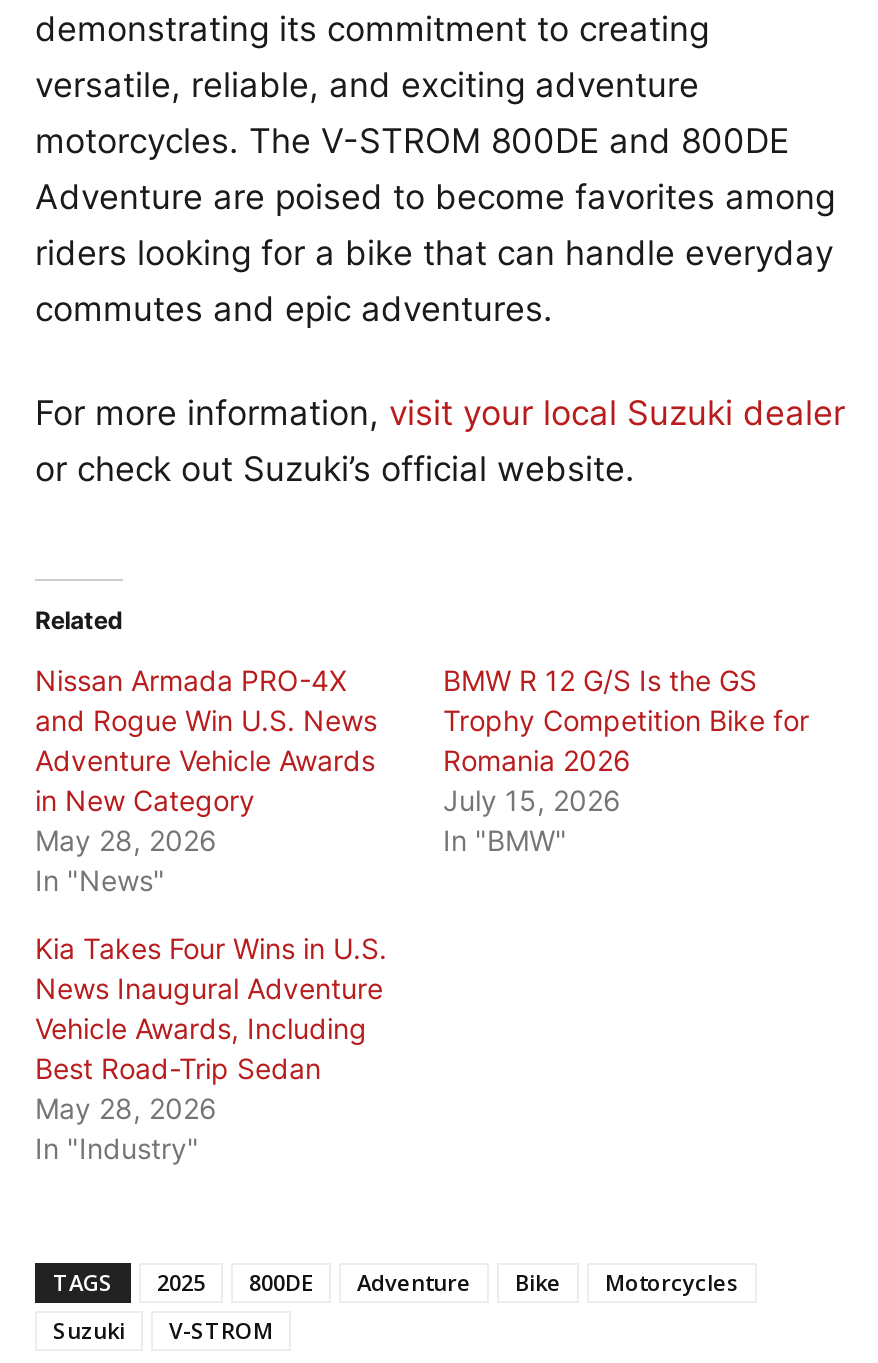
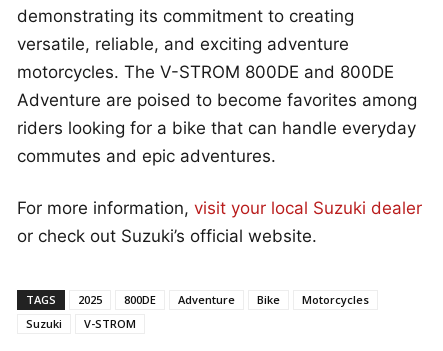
- Related
- Nissan Armada PRO-4X
- and Rogue Win U.S. News
- Adventure Vehicle Awards
- in New Category
- May 28, 2026
- In "News"

- BMW R 12 G/S Is the GS
- Trophy Competition Bike for
- Romania 2026
- July 15, 2026
- In "BMW"
- Kia Takes Four Wins in U.S.
- News Inaugural Adventure
- Vehicle Awards, Including
- Best Road-Trip Sedan
- May 28, 2026
- In "Industry"
